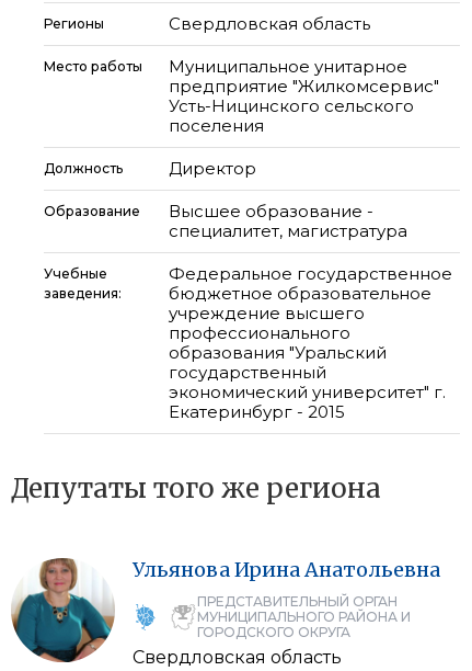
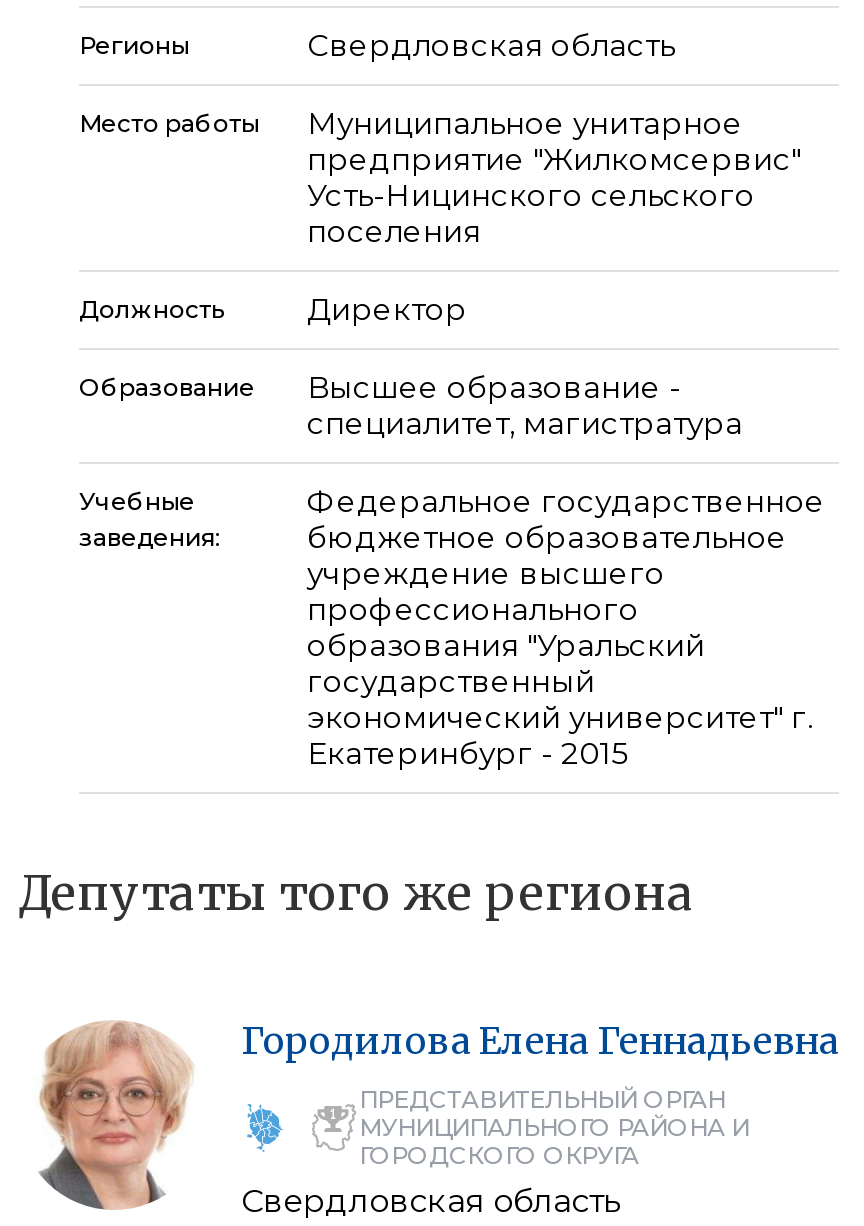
- [image]
- Ульянова Ирина Анатольевна
+ [image]
+ Городилова Елена Геннадьевна
